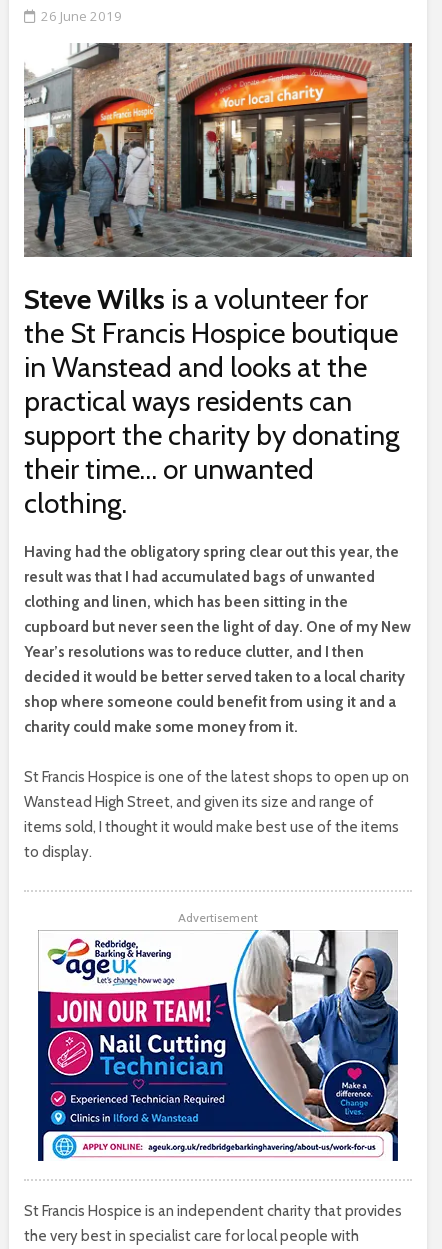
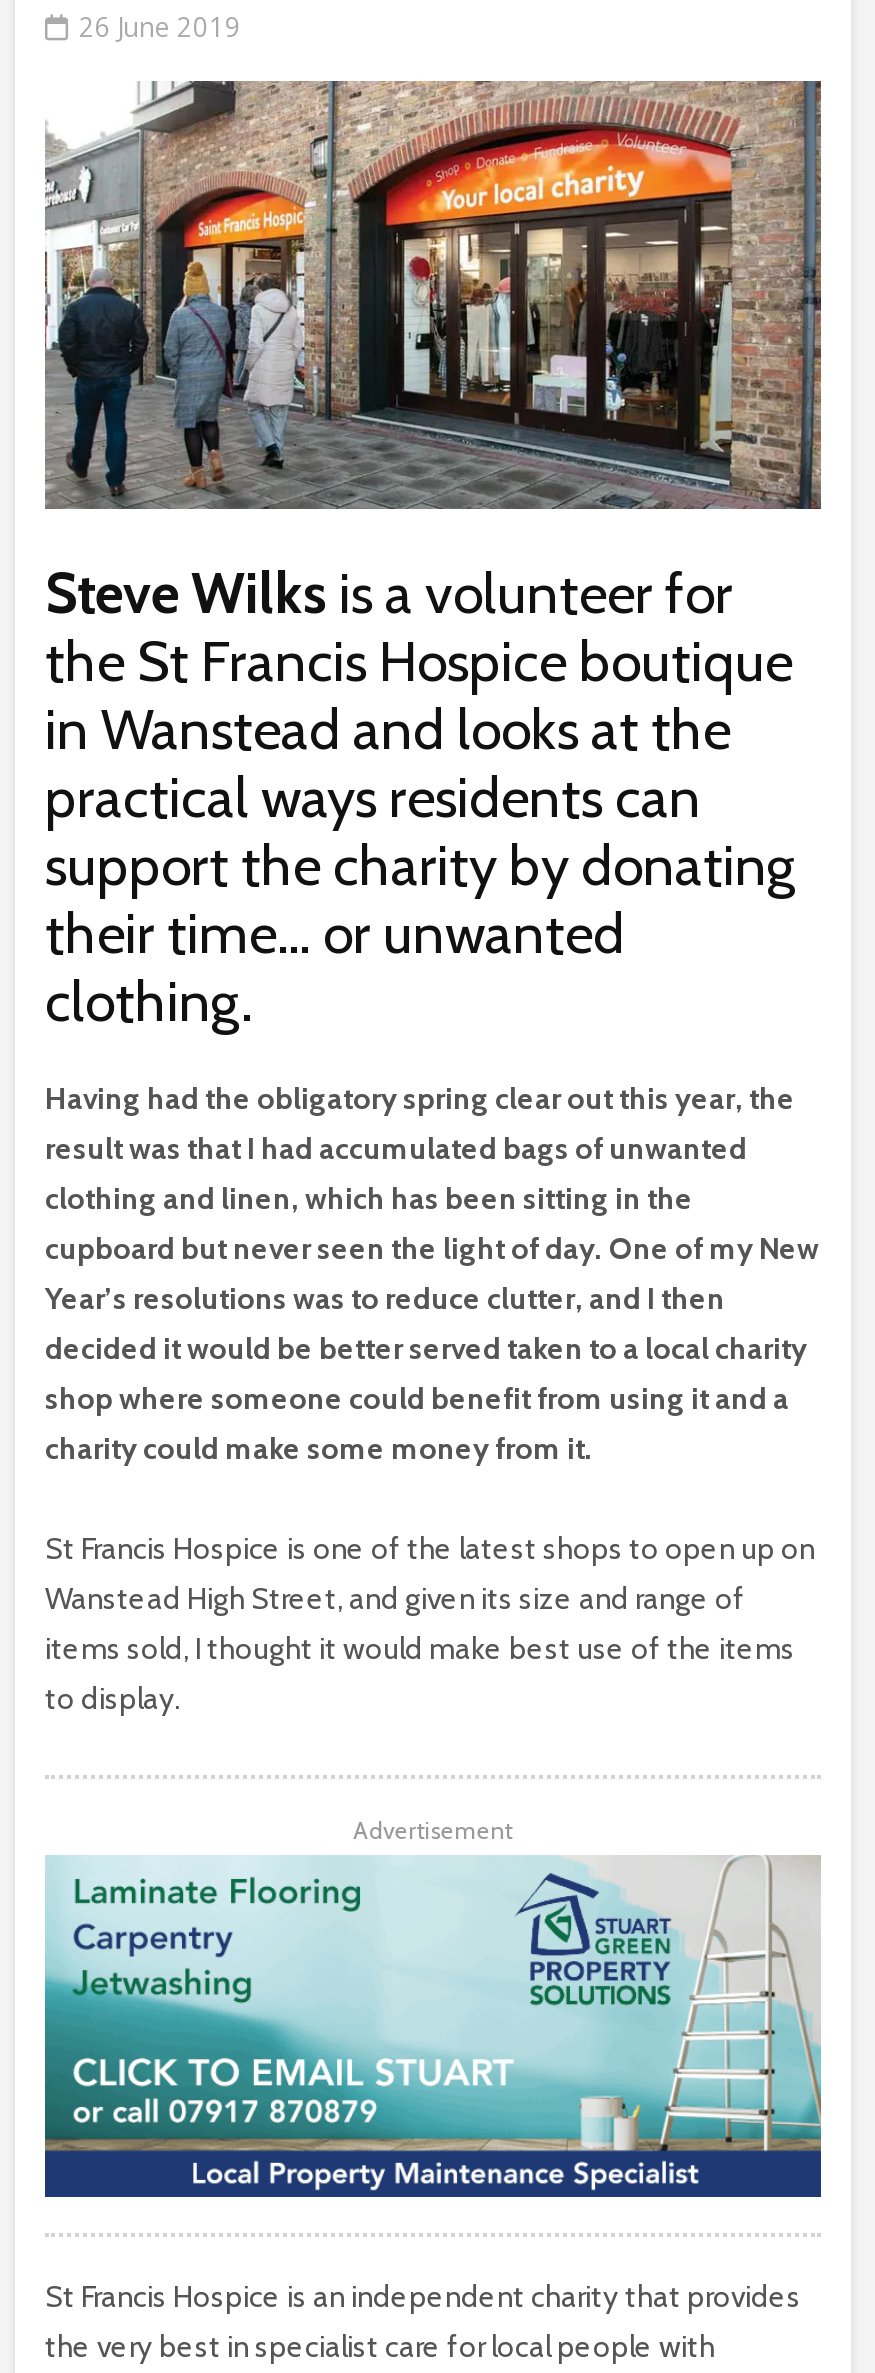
- [image]
+ [image]
